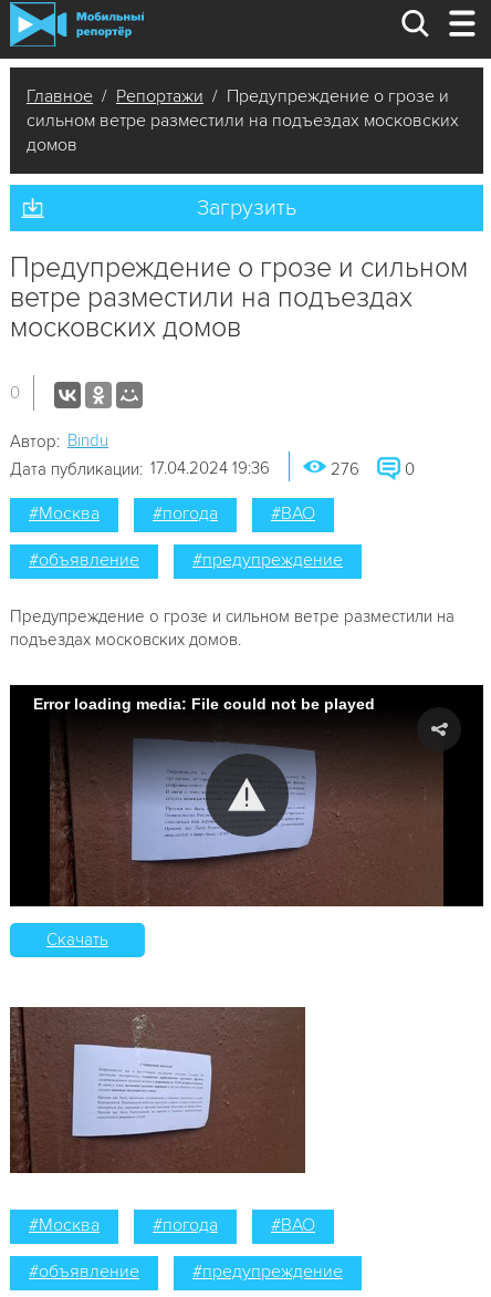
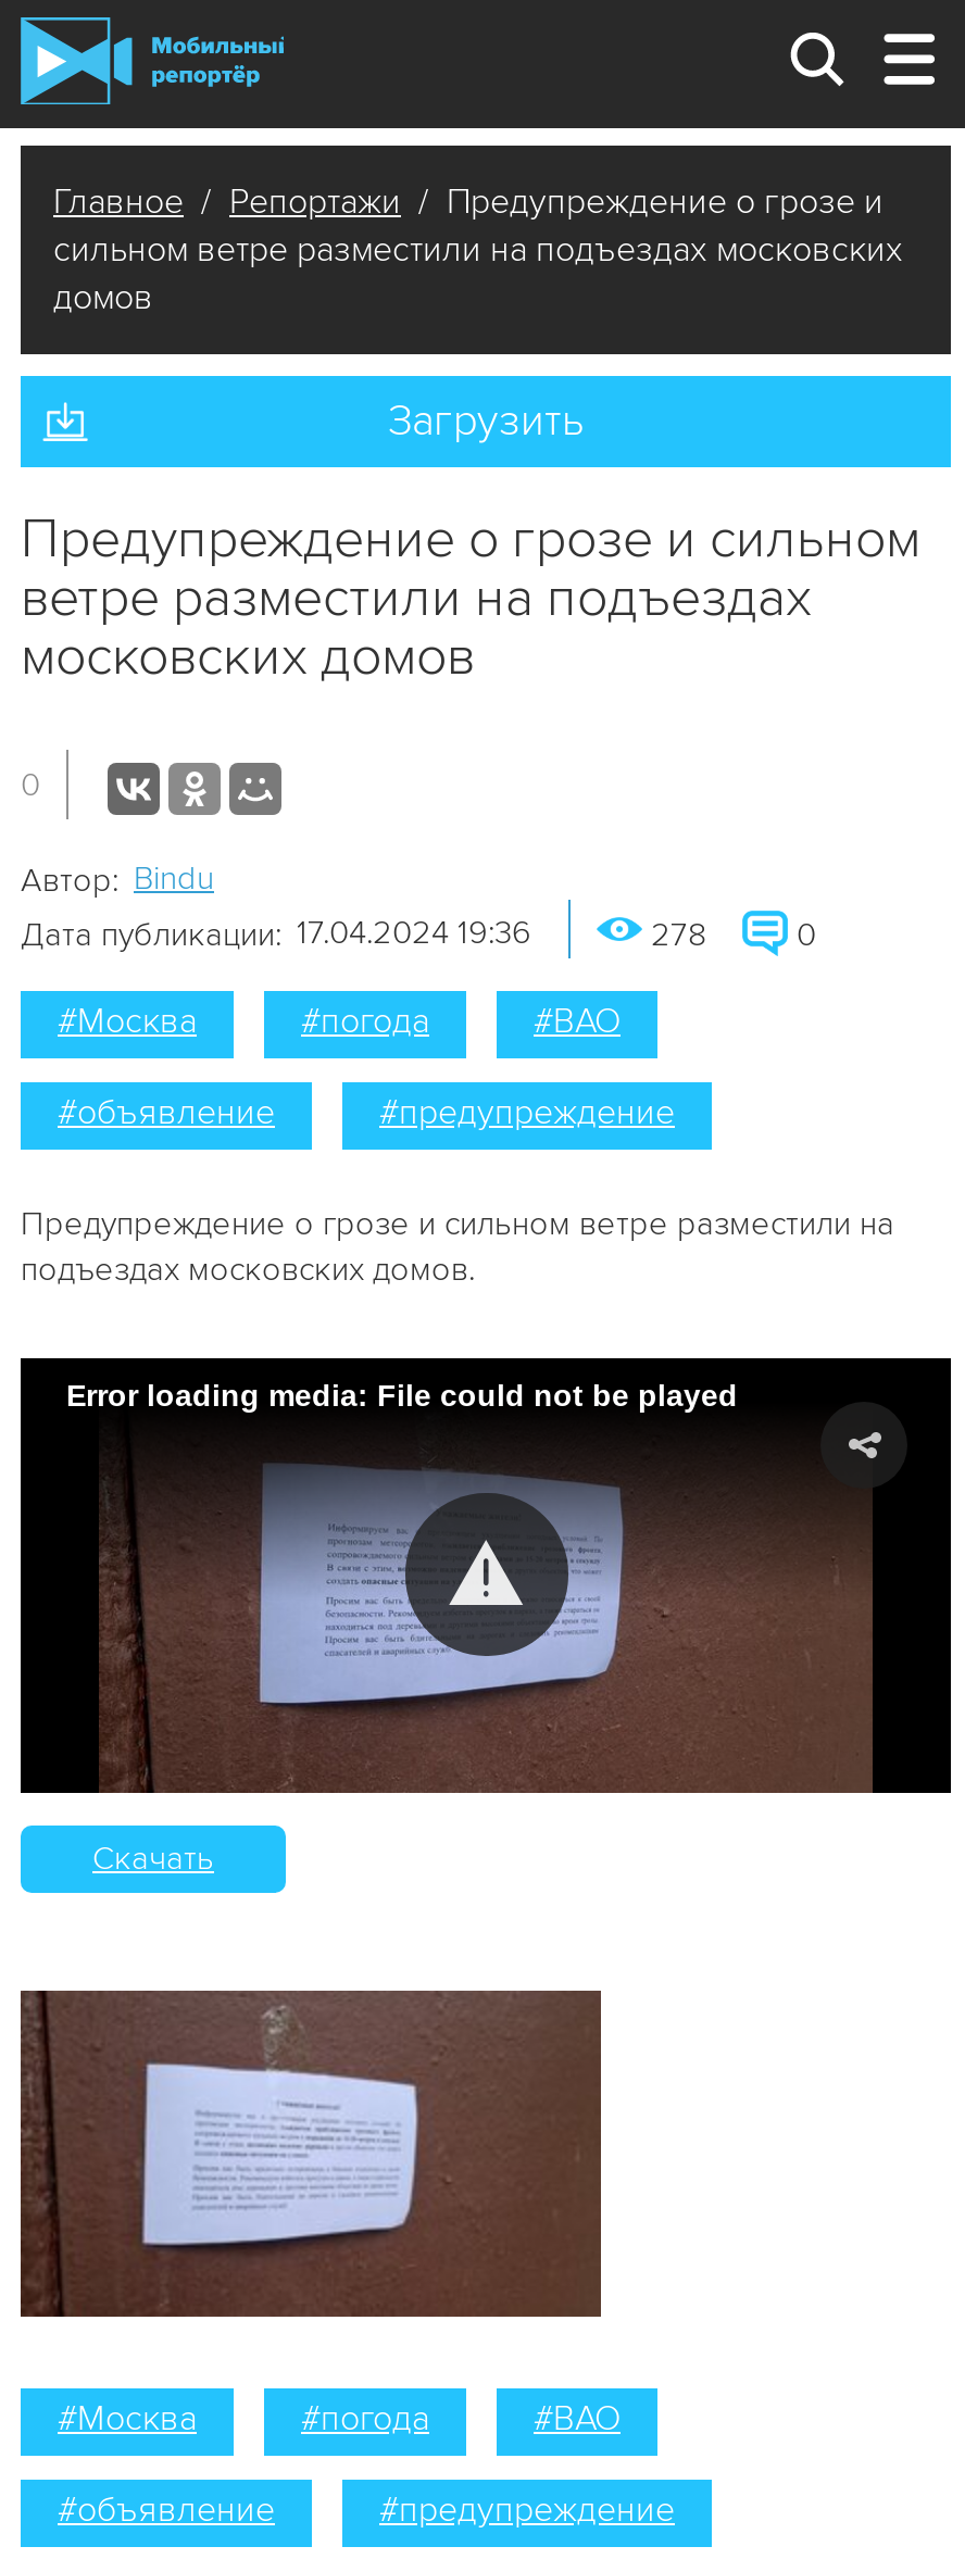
- 276
+ 278
